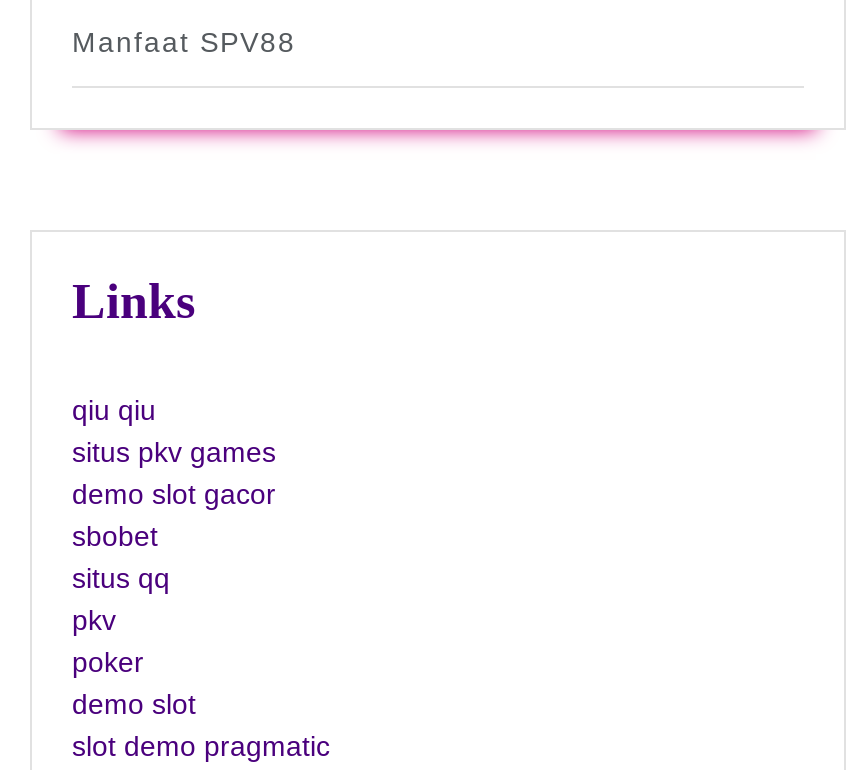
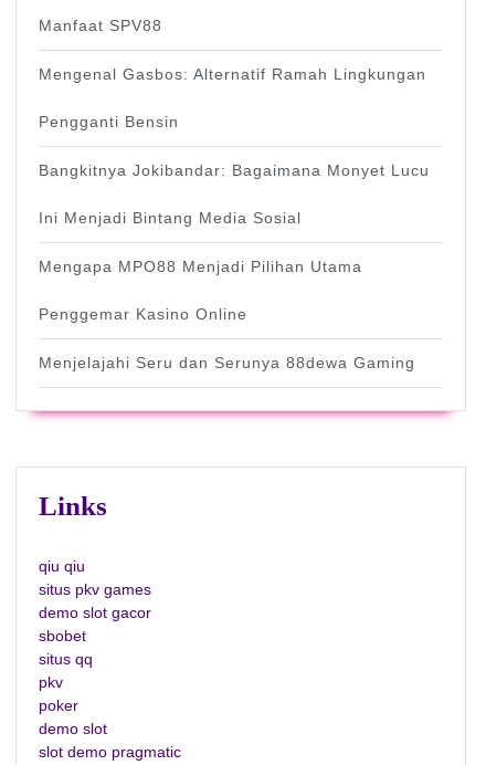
+ Mengenal Gasbos: Alternatif Ramah Lingkungan
+ Pengganti Bensin
+ Bangkitnya Jokibandar: Bagaimana Monyet Lucu
+ Ini Menjadi Bintang Media Sosial
+ Mengapa MPO88 Menjadi Pilihan Utama
+ Penggemar Kasino Online
+ Menjelajahi Seru dan Serunya 88dewa Gaming
